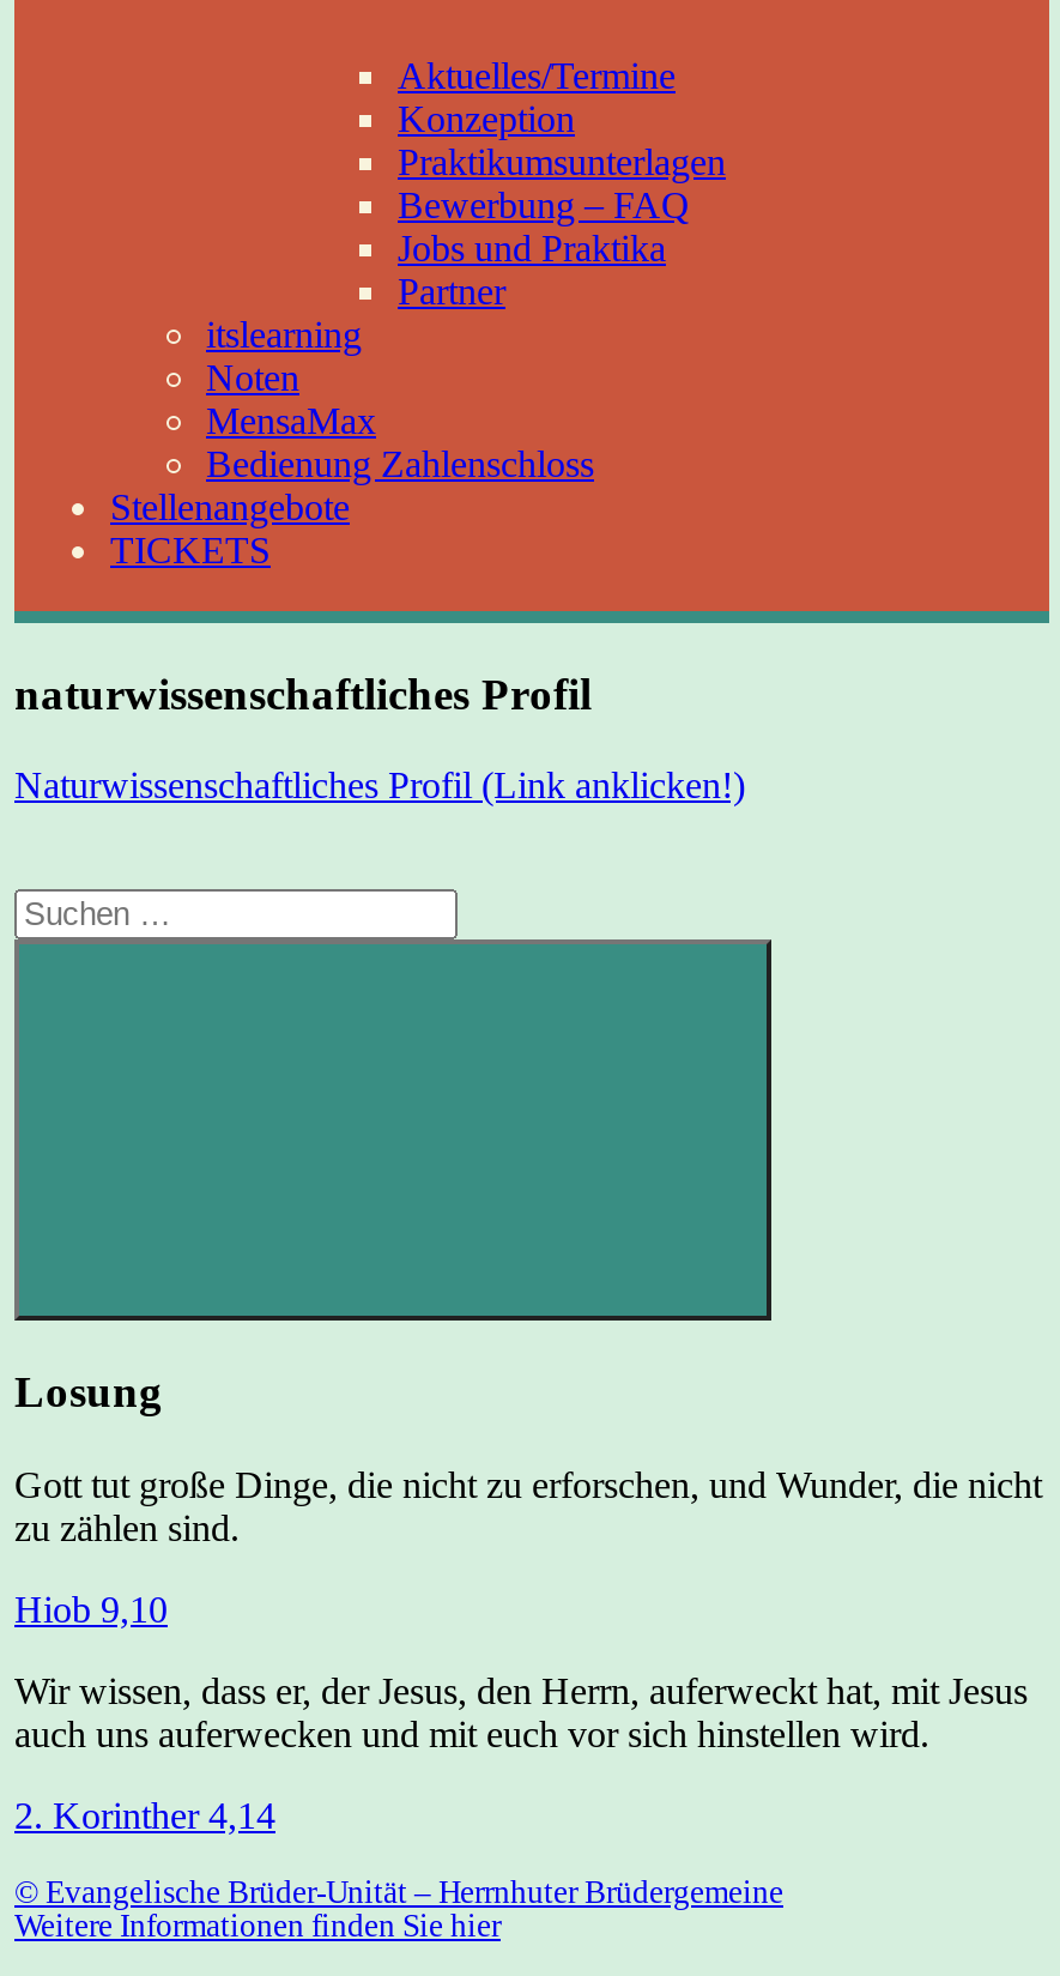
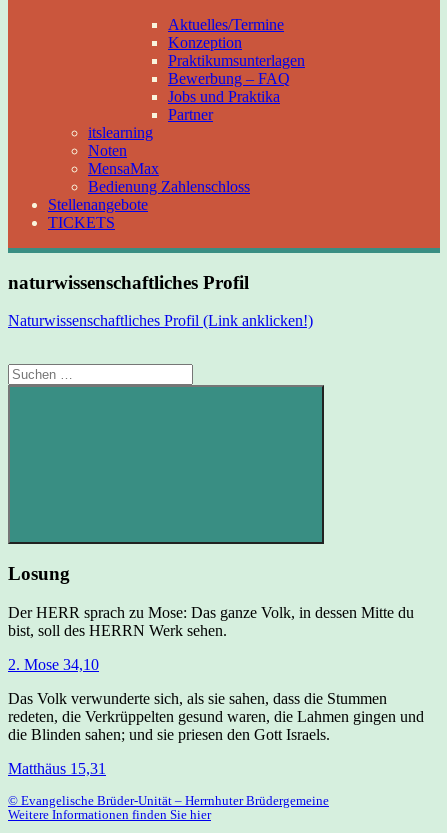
- Gott tut große Dinge, die nicht zu erforschen, und Wunder, die nicht
- zu zählen sind.
+ Der HERR sprach zu Mose: Das ganze Volk, in dessen Mitte du
+ bist, soll des HERRN Werk sehen.

- Hiob 9,10
+ 2. Mose 34,10

- Wir wissen, dass er, der Jesus, den Herrn, auferweckt hat, mit Jesus
- auch uns auferwecken und mit euch vor sich hinstellen wird.
+ Das Volk verwunderte sich, als sie sahen, dass die Stummen
+ redeten, die Verkrüppelten gesund waren, die Lahmen gingen und
+ die Blinden sahen; und sie priesen den Gott Israels.

- 2. Korinther 4,14
+ Matthäus 15,31
